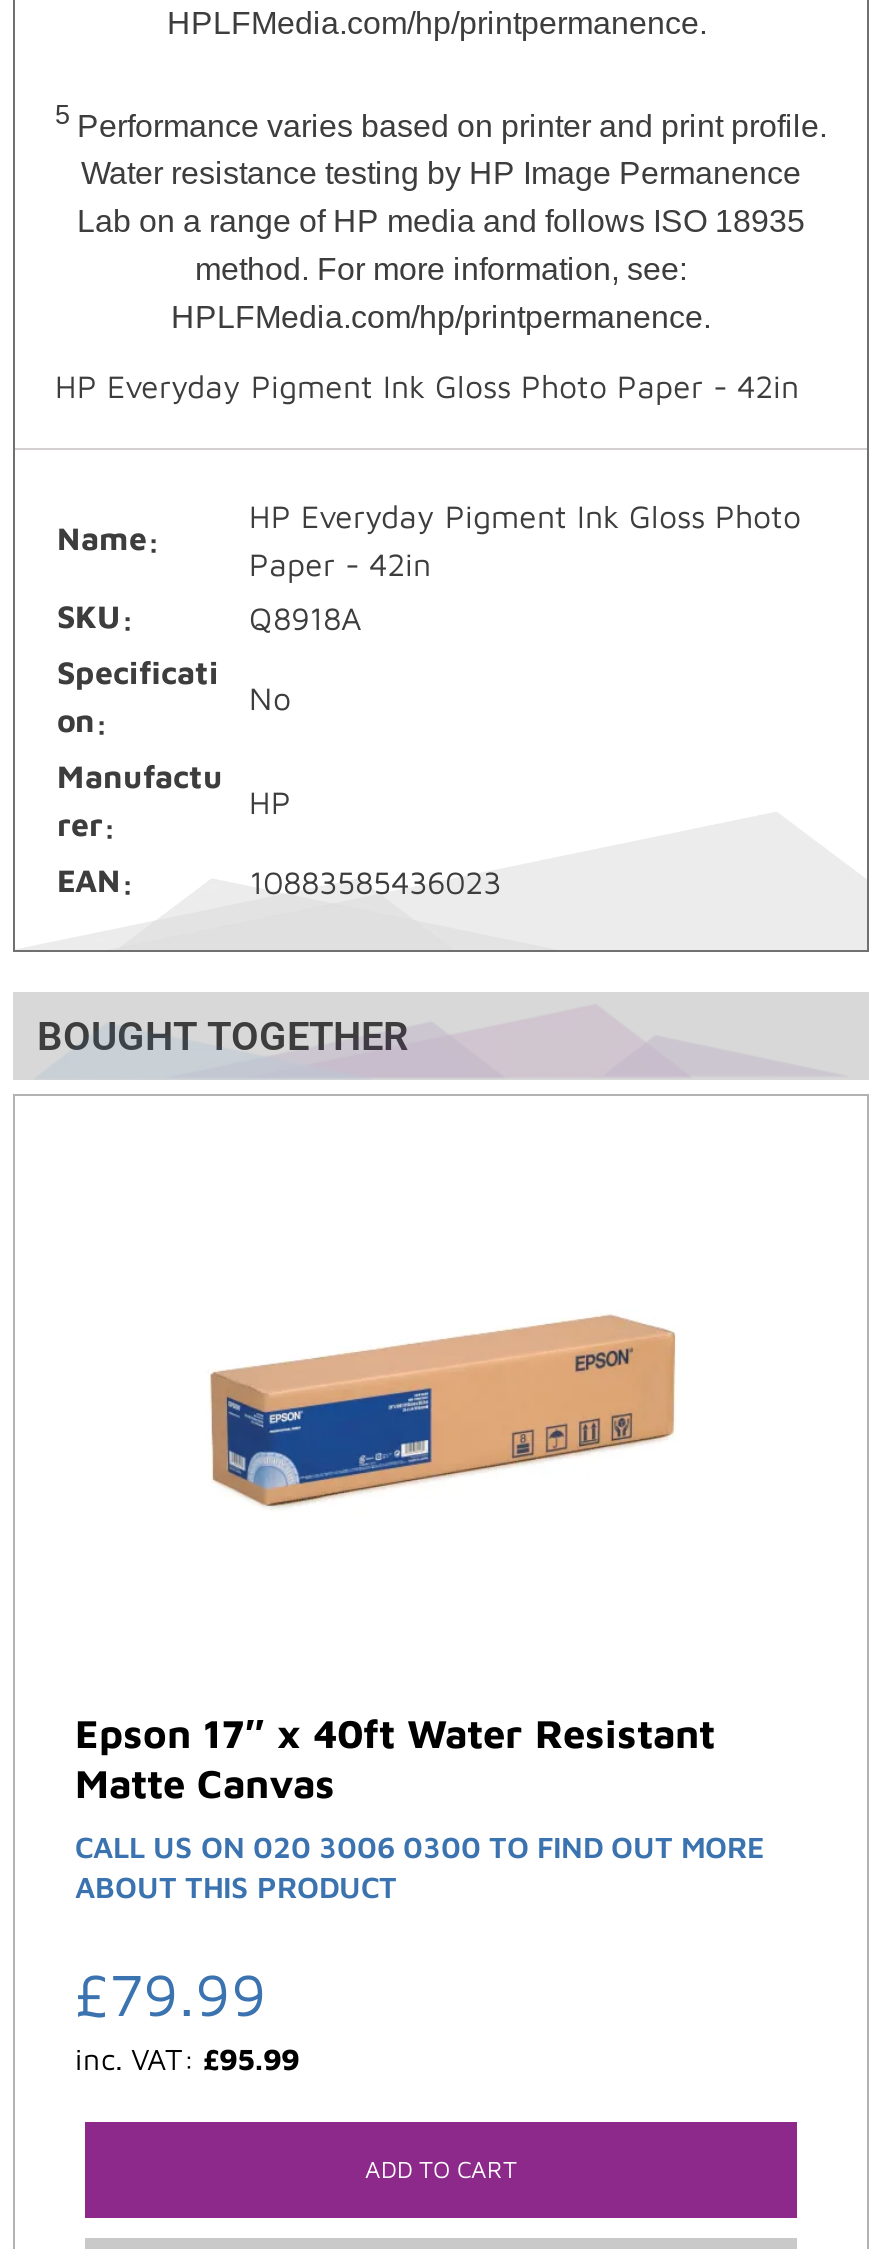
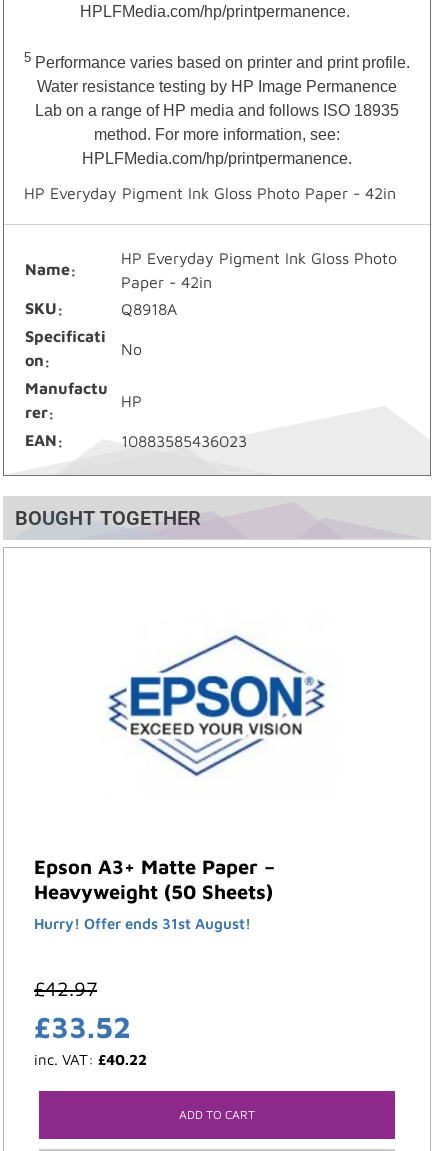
- [image]
+ [image]

- Epson 17″ x 40ft Water Resistant
- Matte Canvas
+ Epson A3+ Matte Paper –
+ Heavyweight (50 Sheets)

- CALL US ON 020 3006 0300 TO FIND OUT MORE
- ABOUT THIS PRODUCT
+ Hurry! Offer ends 31st August!

- £79.99
- inc. VAT: £95.99
+ £42.97
+ £33.52
+ inc. VAT: £40.22
